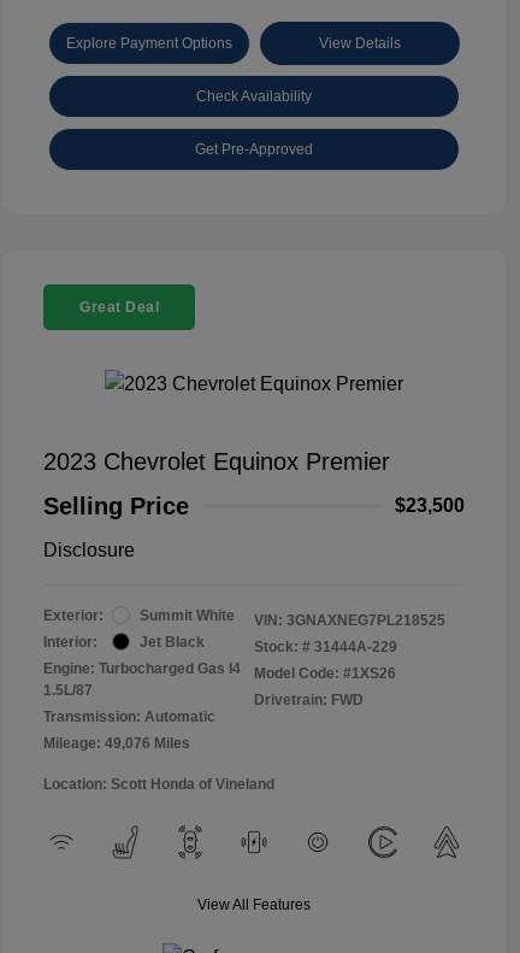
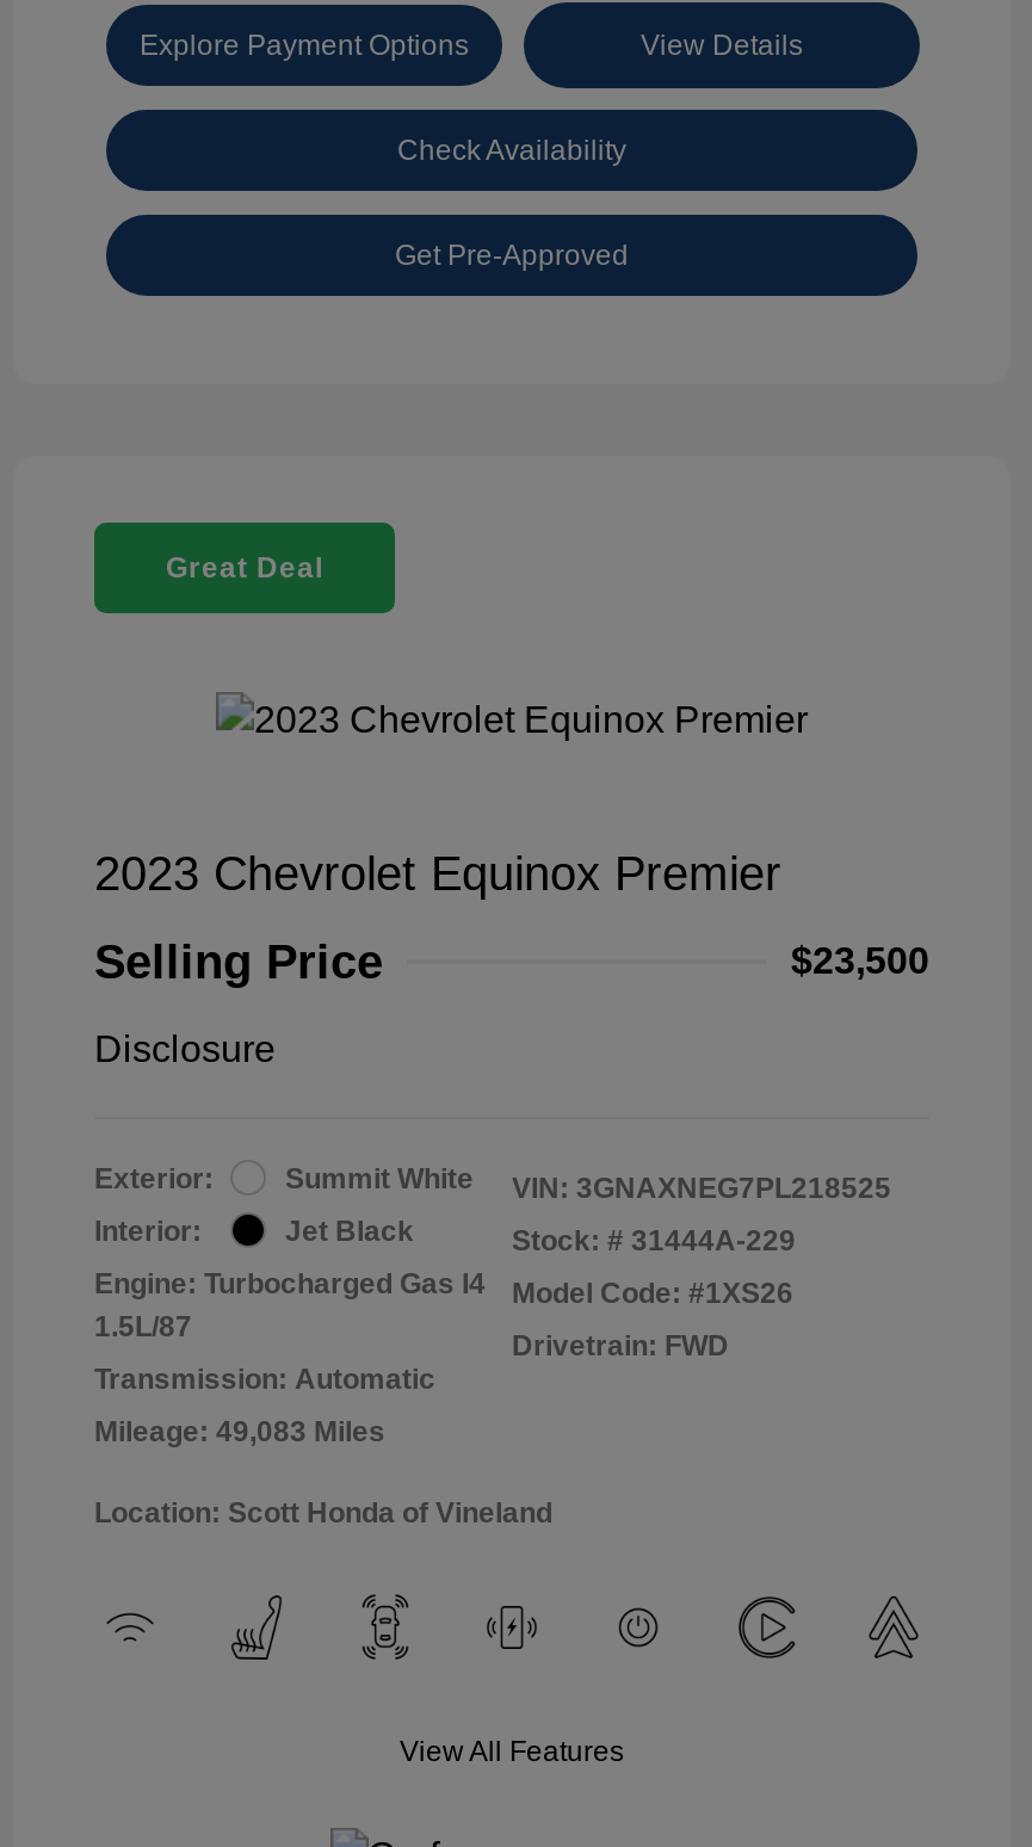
- Mileage: 49,076 Miles
+ Mileage: 49,083 Miles
